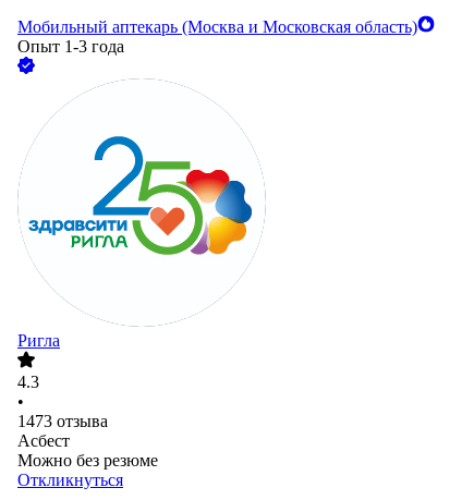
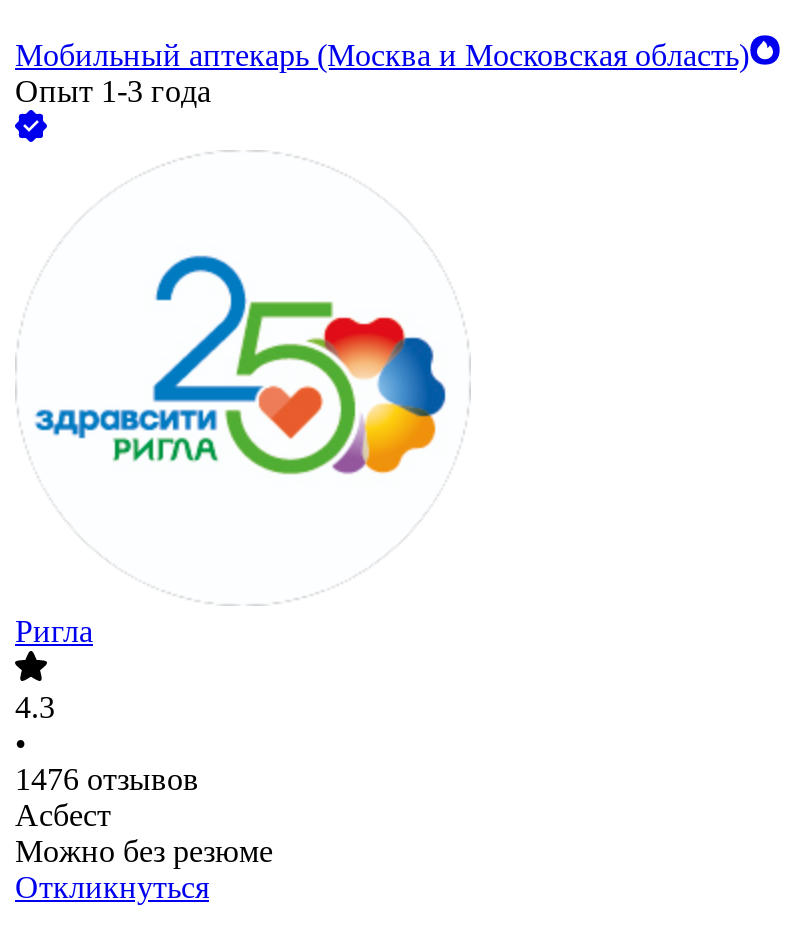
- 1473 отзыва
+ 1476 отзывов
